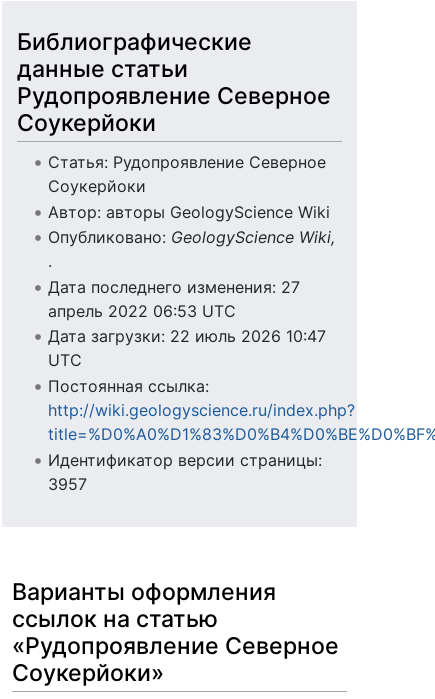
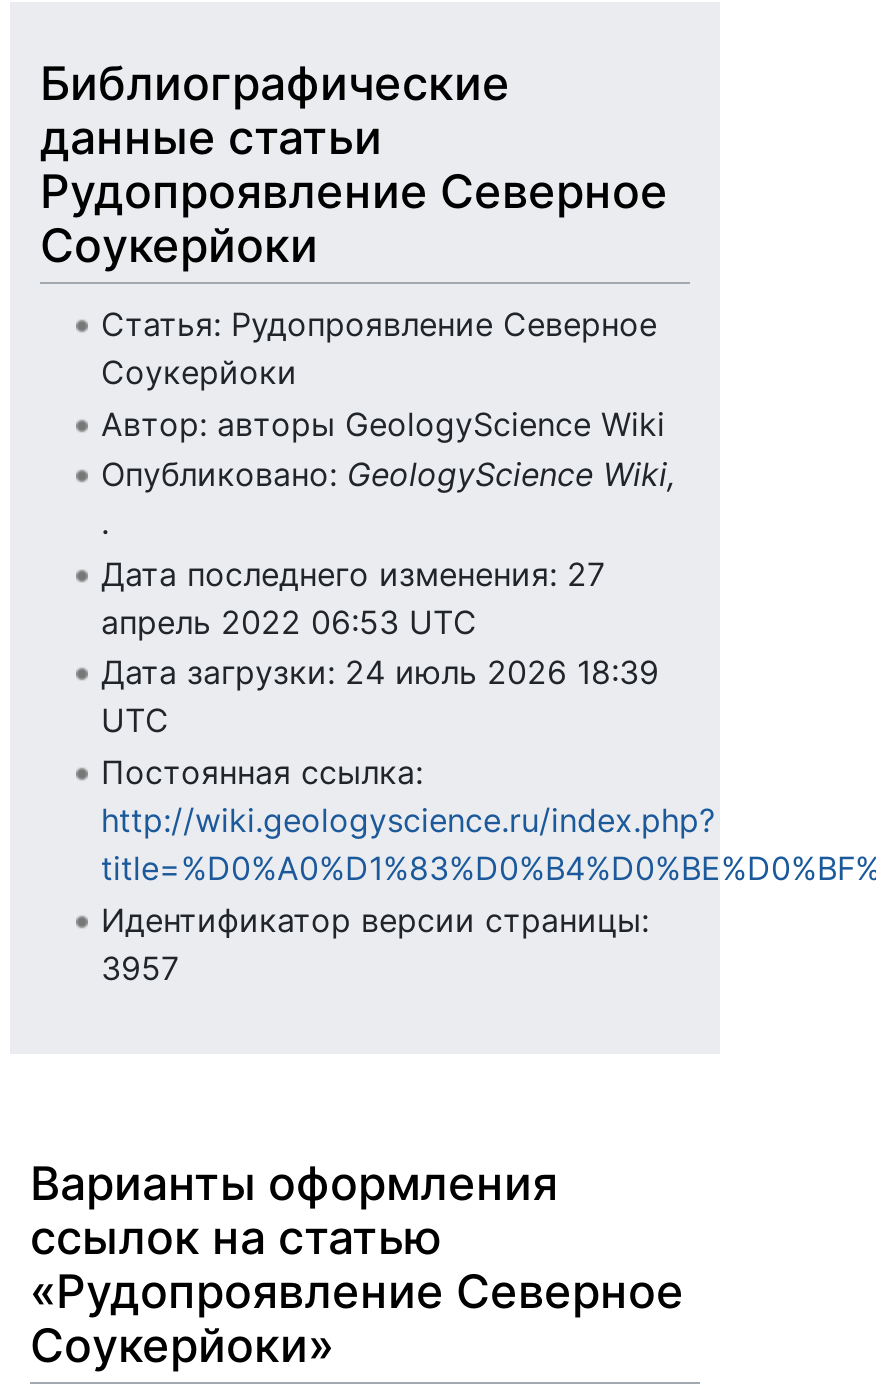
- Дата загрузки: 22 июль 2026 10:47
+ Дата загрузки: 24 июль 2026 18:39
